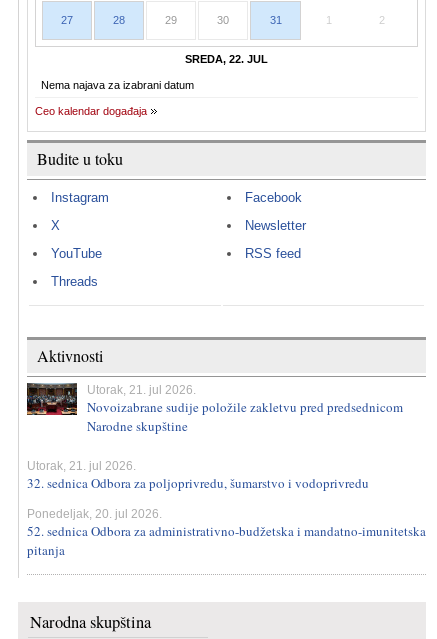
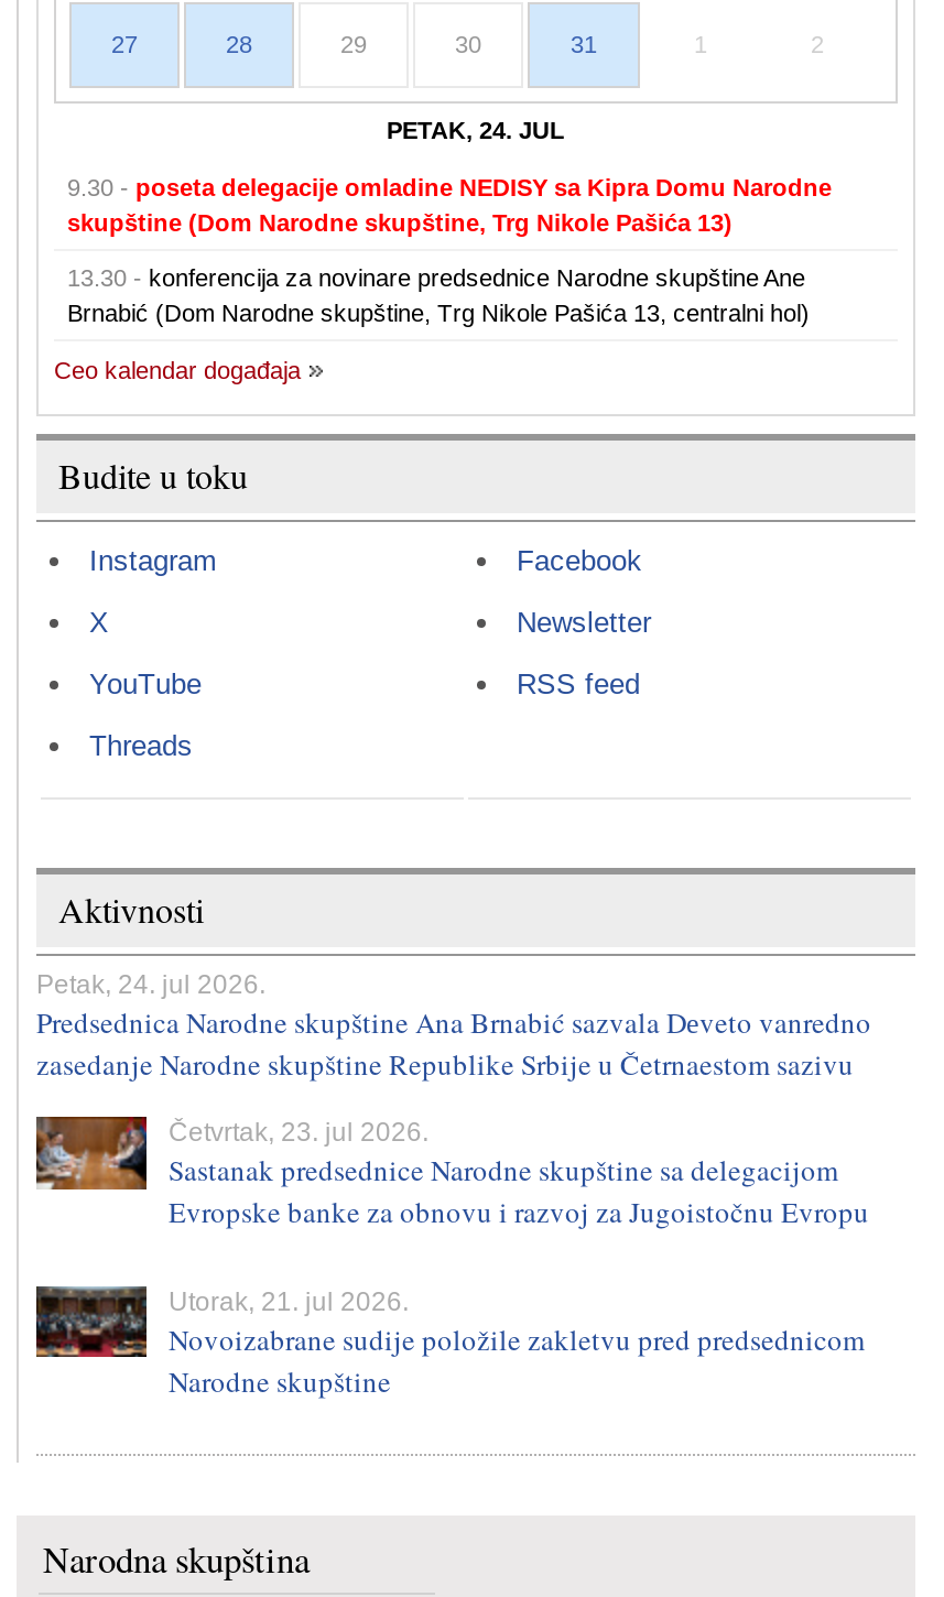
- SREDA, 22. JUL
- Nema najava za izabrani datum
+ PETAK, 24. JUL
+ 9.30 - poseta delegacije omladine NEDISY sa Kipra Domu Narodne
+ skupštine (Dom Narodne skupštine, Trg Nikole Pašića 13)
+ 13.30 - konferencija za novinare predsednice Narodne skupštine Ane
+ Brnabić (Dom Narodne skupštine, Trg Nikole Pašića 13, centralni hol)

+ Petak, 24. jul 2026.
+ Predsednica Narodne skupštine Ana Brnabić sazvala Dеveto vanredno
+ zasedanje Narodne skupštine Republike Srbije u Četrnaestom sazivu
+ Četvrtak, 23. jul 2026.
+ Sastanak predsednice Narodne skupštine sa delegacijom
+ Evropske banke za obnovu i razvoj za Jugoistočnu Evropu

moved down: [image] | Utorak, 21. jul 2026. | Novoizabrane sudije položile zakletvu pred predsednicom | Narodne skupštine

- Utorak, 21. jul 2026.
- 32. sednica Odbora za poljoprivredu, šumarstvo i vodoprivredu
- Ponedeljak, 20. jul 2026.
- 52. sednica Odbora za administrativno-budžetska i mandatno-imunitetska
- pitanja
